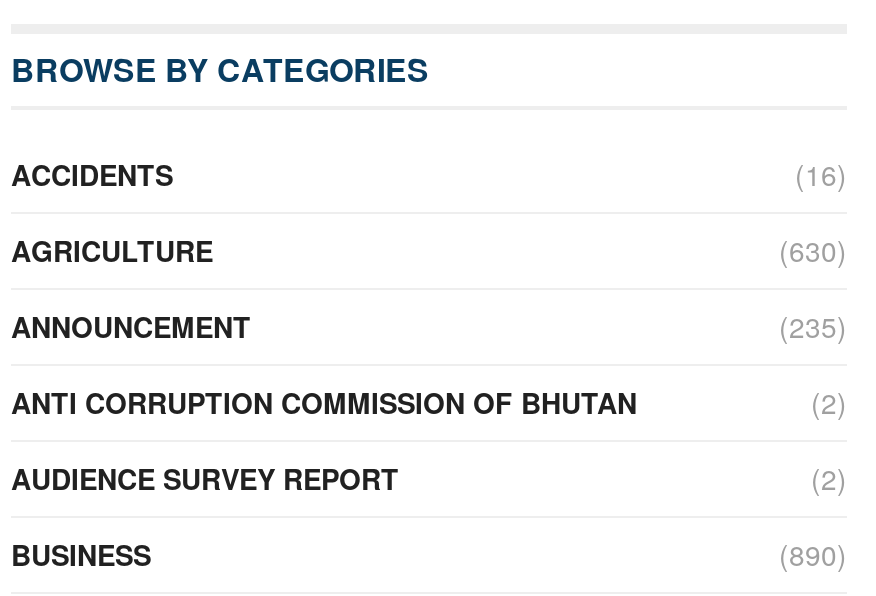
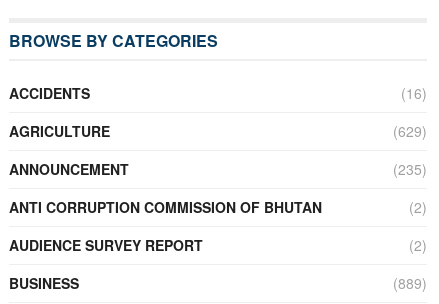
- (630)
+ (629)

- (890)
+ (889)
